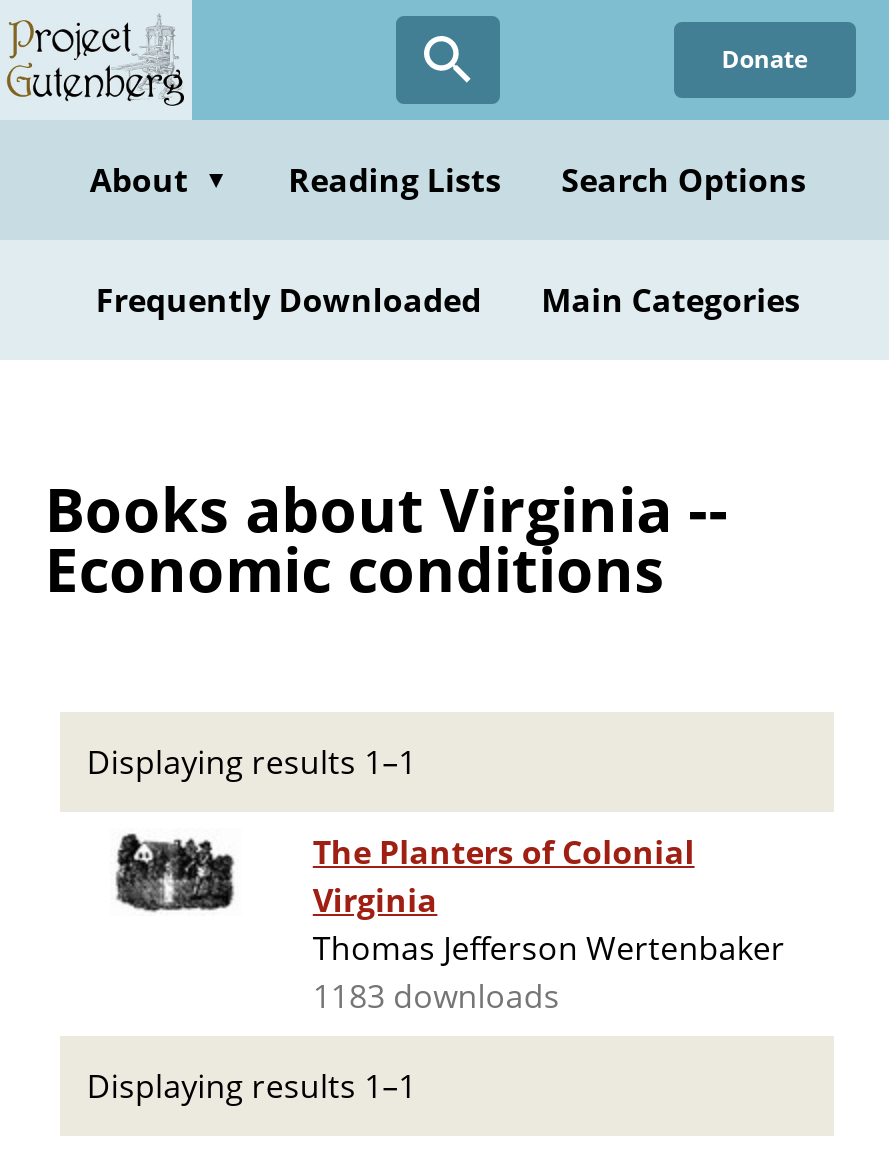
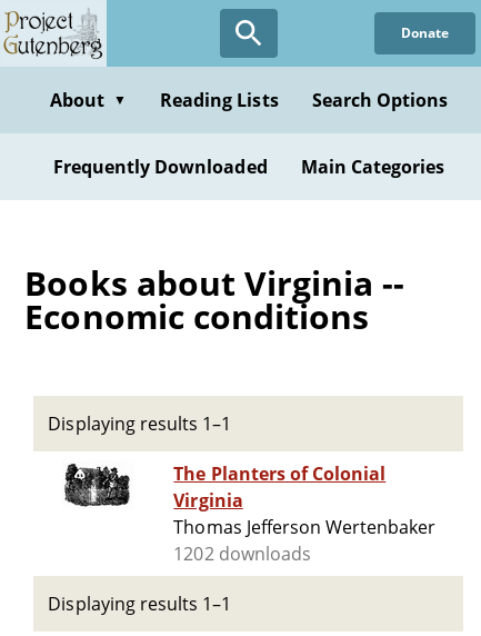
- 1183 downloads
+ 1202 downloads
